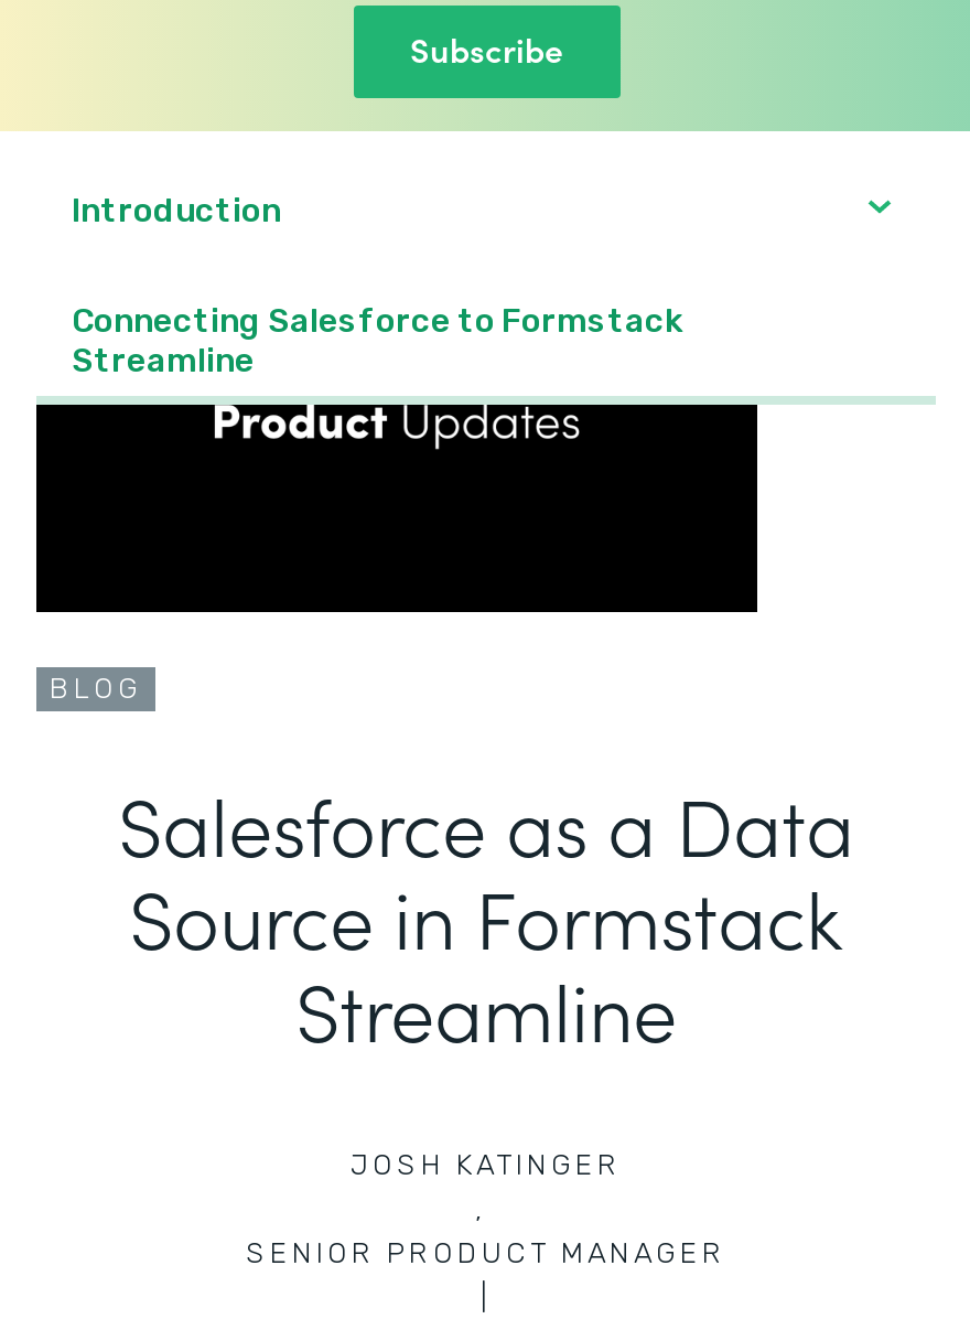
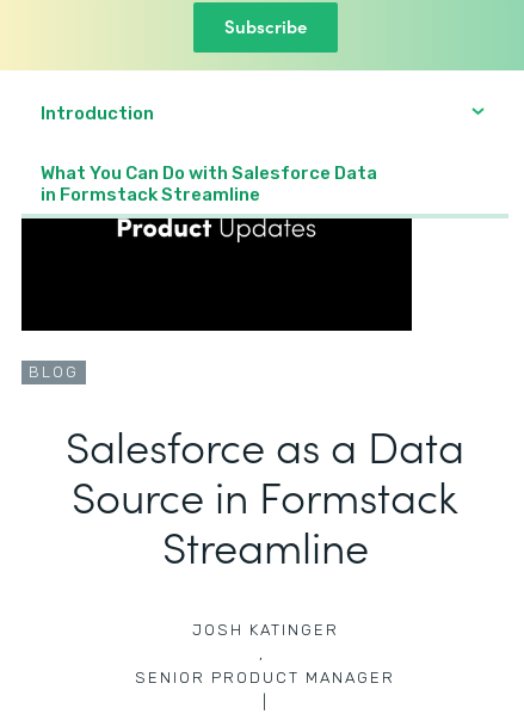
- Connecting Salesforce to Formstack
- Streamline
+ What You Can Do with Salesforce Data
+ in Formstack Streamline
